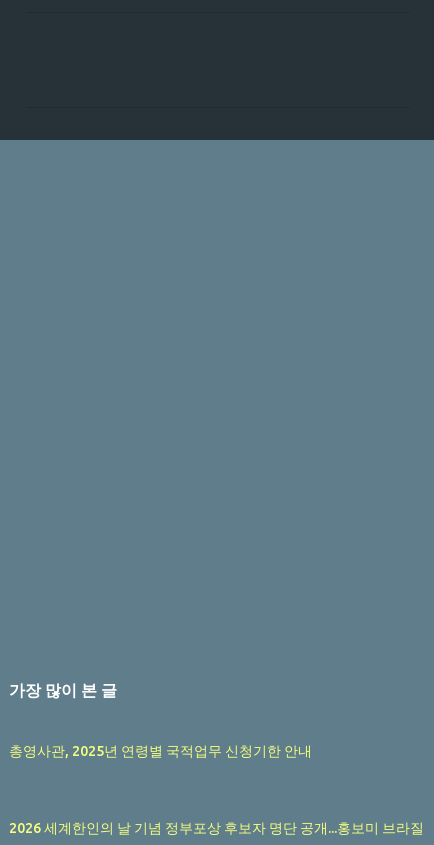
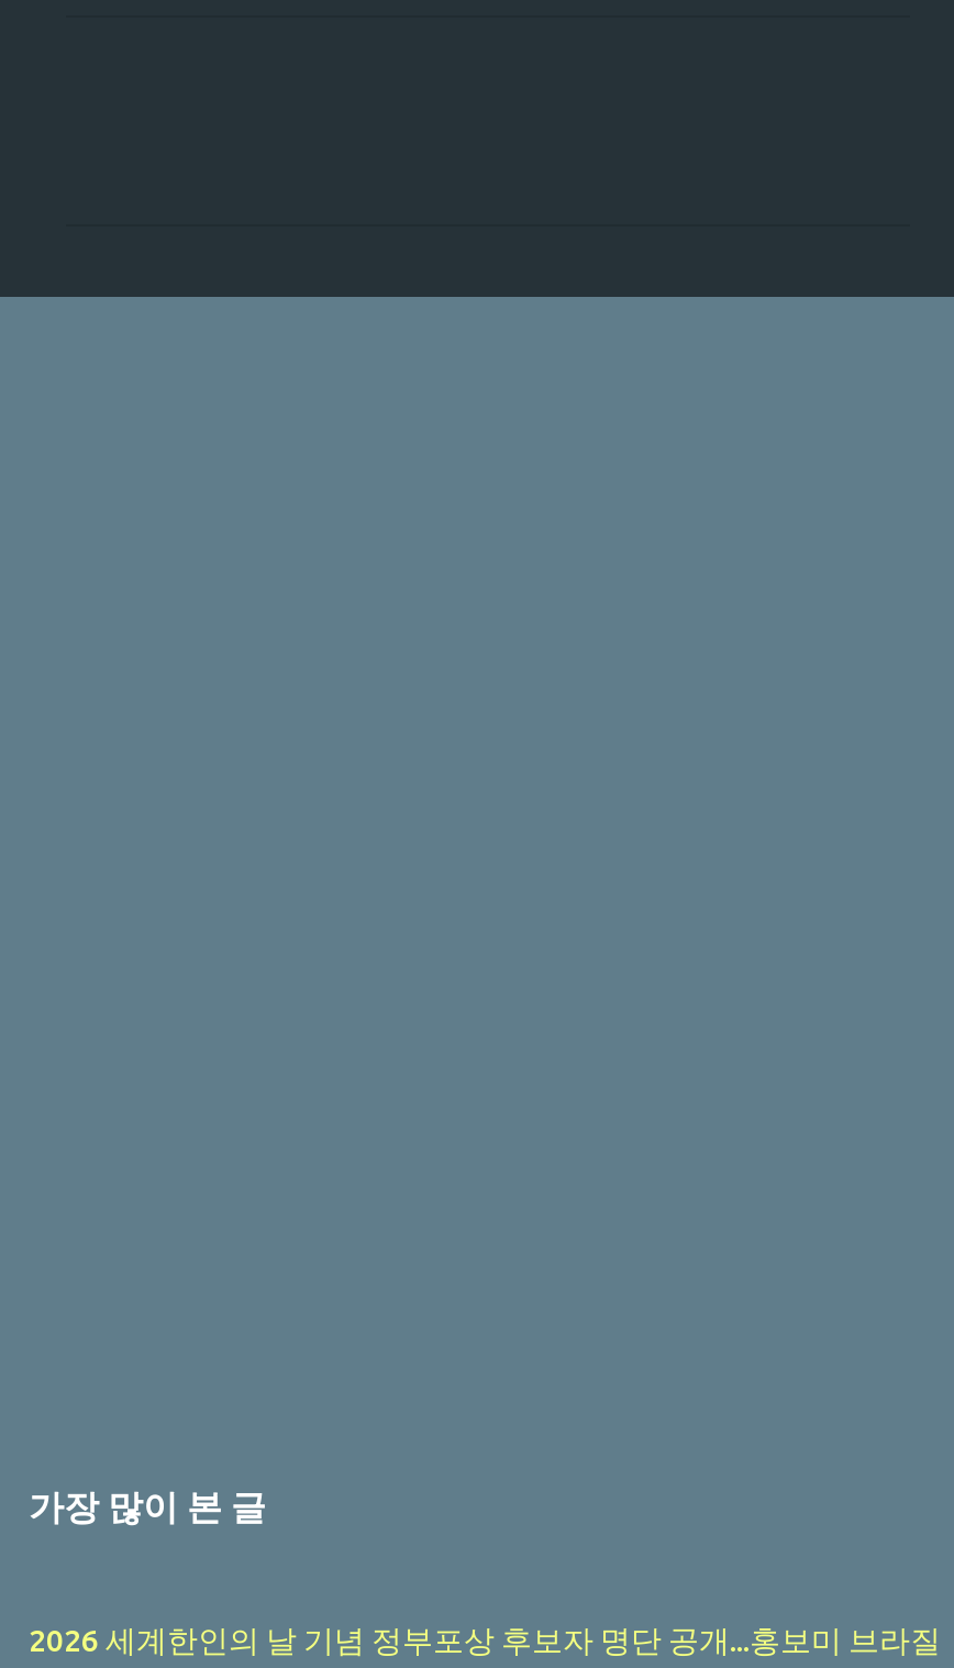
- 총영사관, 2025년 연령별 국적업무 신청기한 안내
